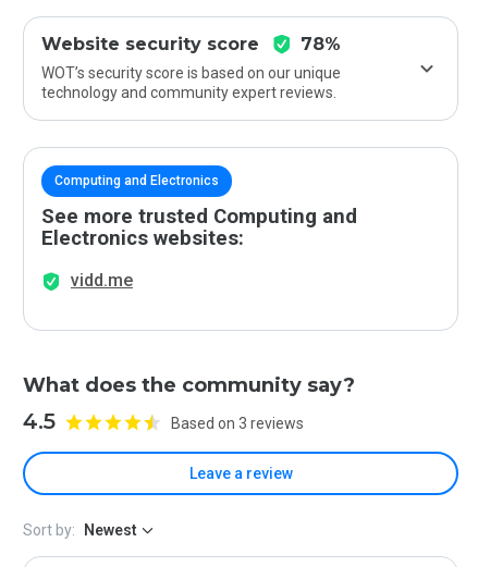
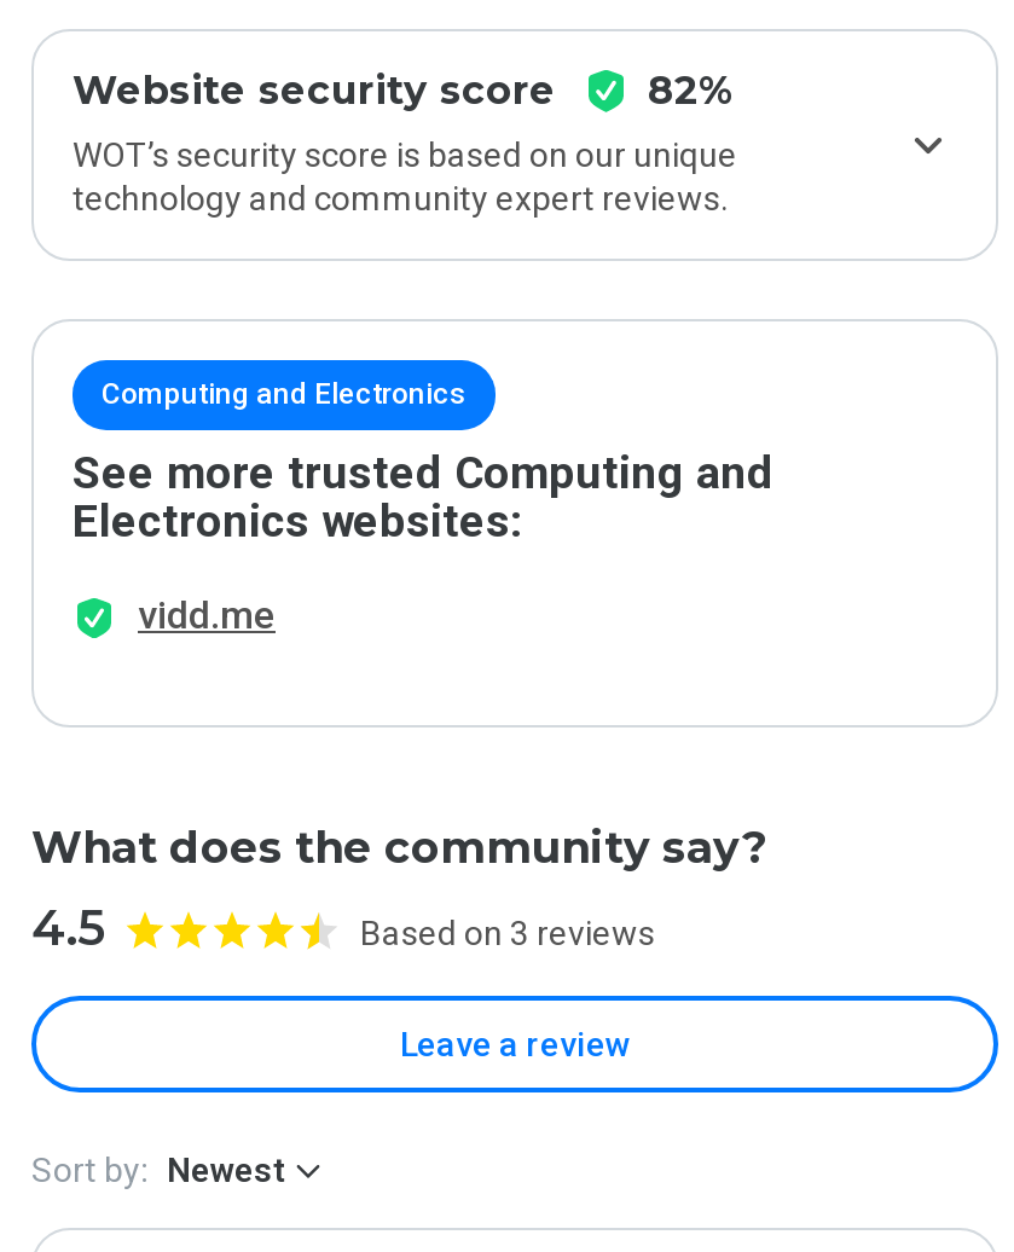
- Website security score 78%
+ Website security score 82%
